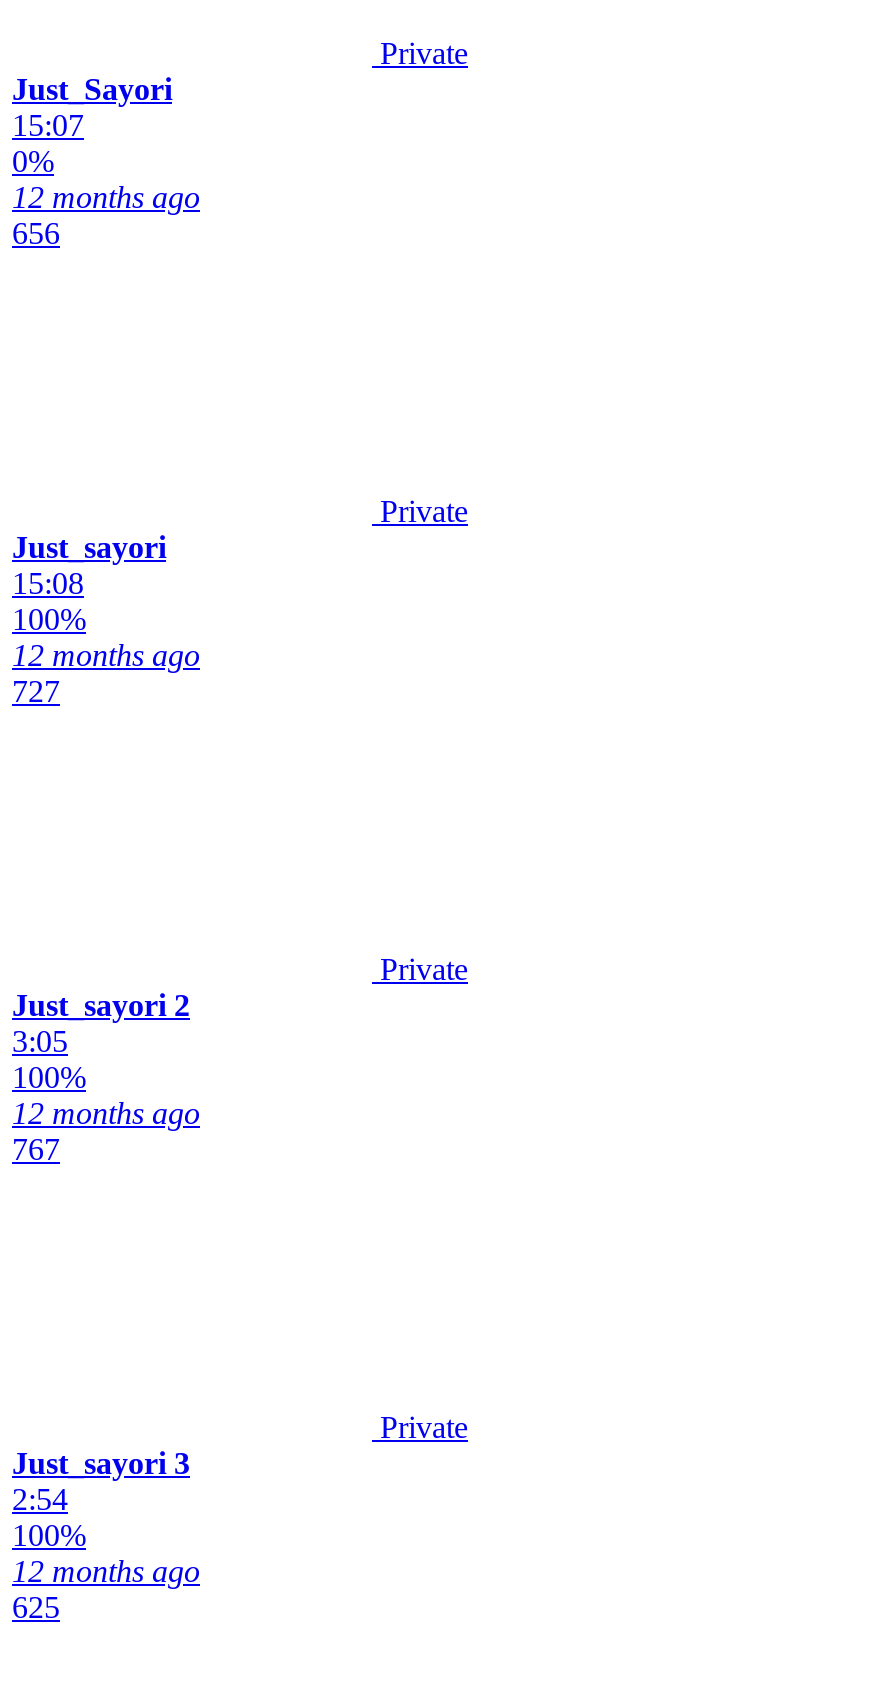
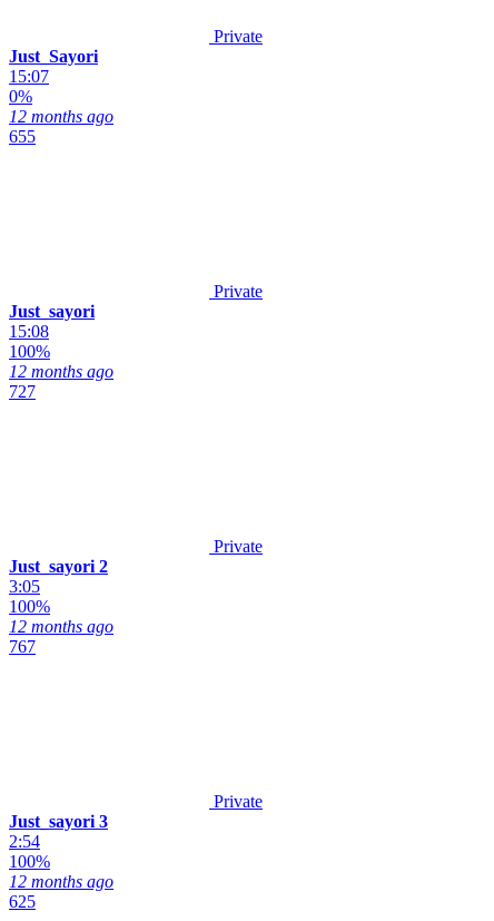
- 656
+ 655
